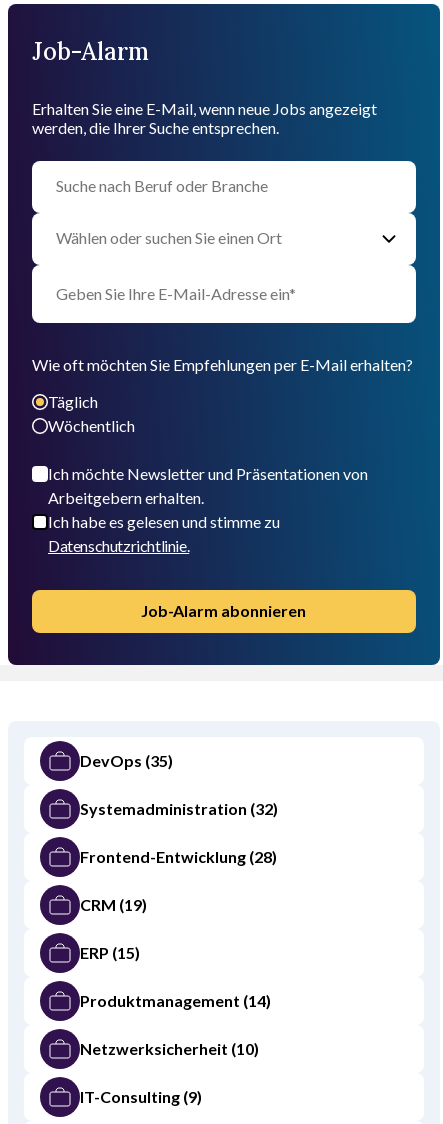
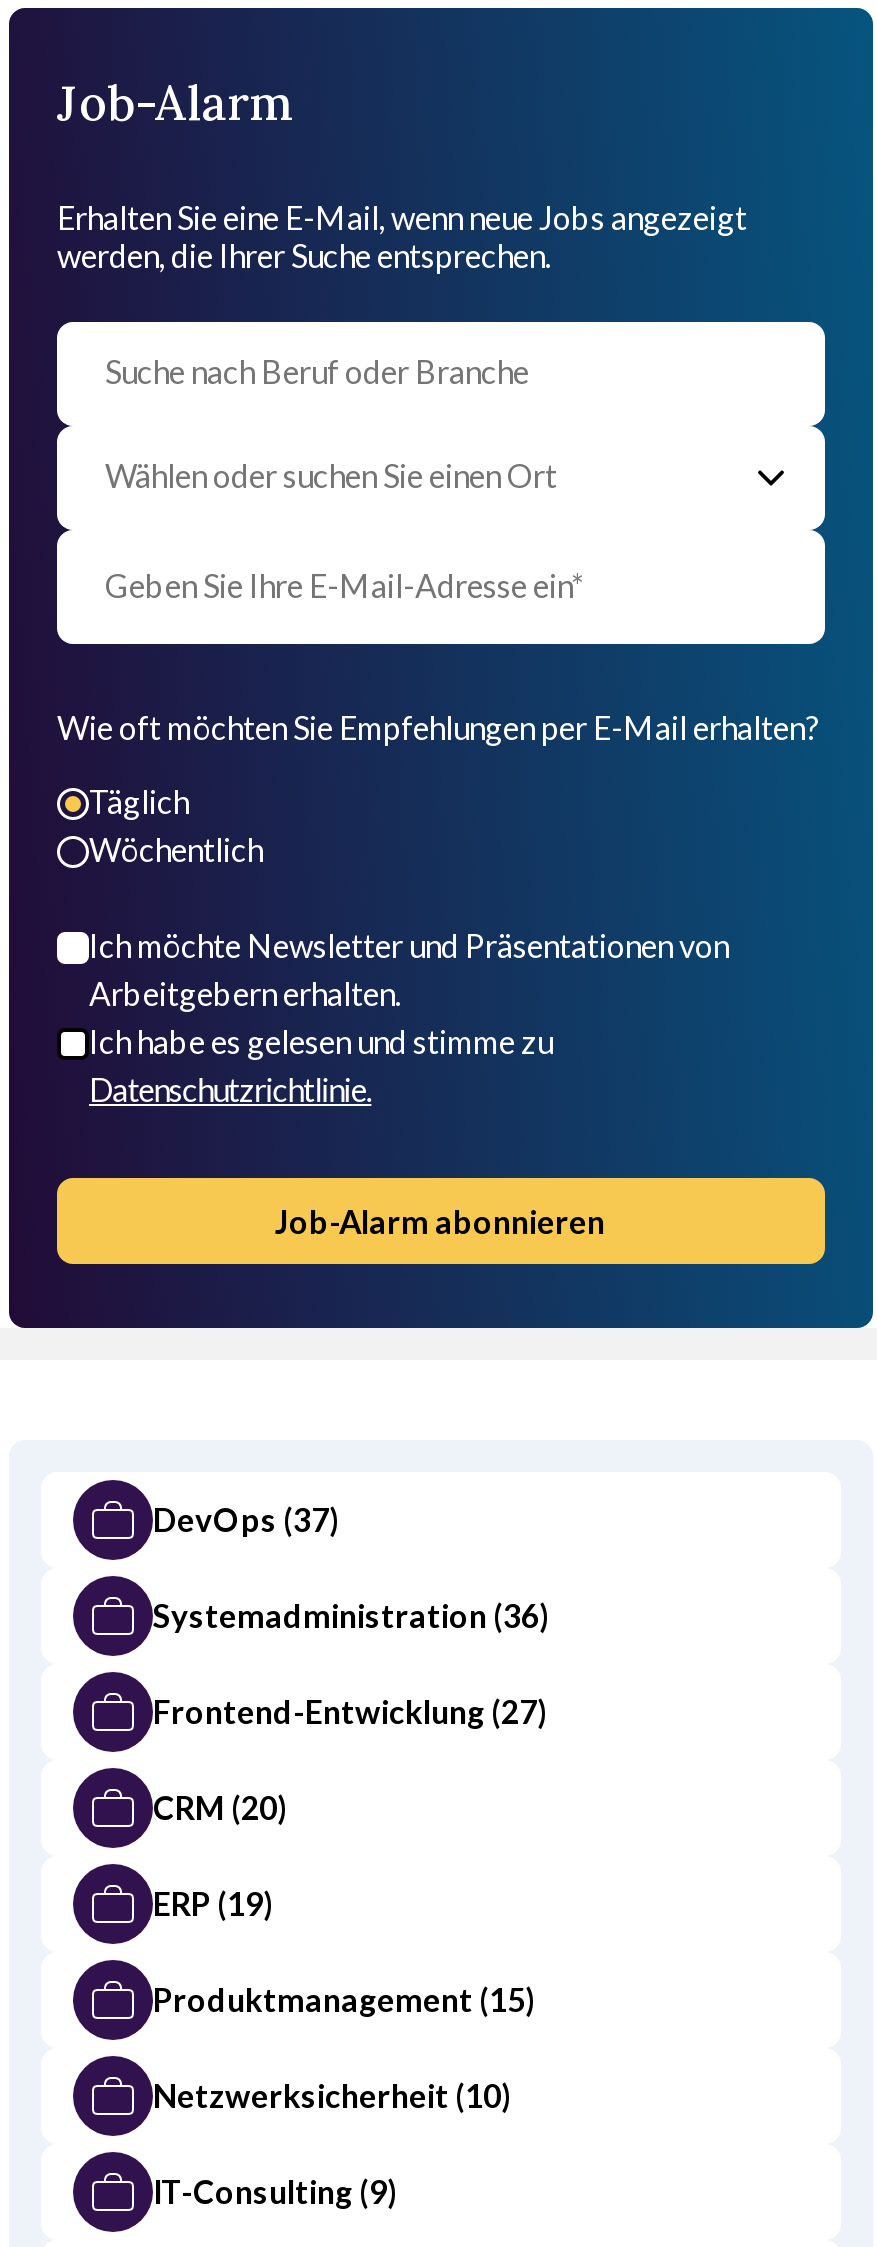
- DevOps (35)
+ DevOps (37)

- Systemadministration (32)
+ Systemadministration (36)

- Frontend-Entwicklung (28)
+ Frontend-Entwicklung (27)

- CRM (19)
+ CRM (20)

- ERP (15)
+ ERP (19)

- Produktmanagement (14)
+ Produktmanagement (15)
